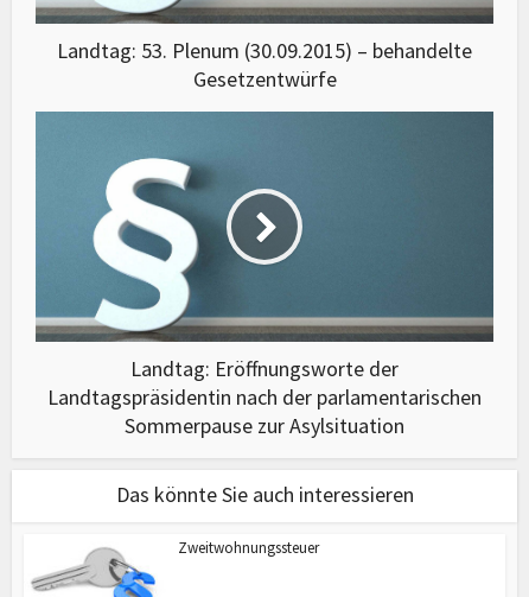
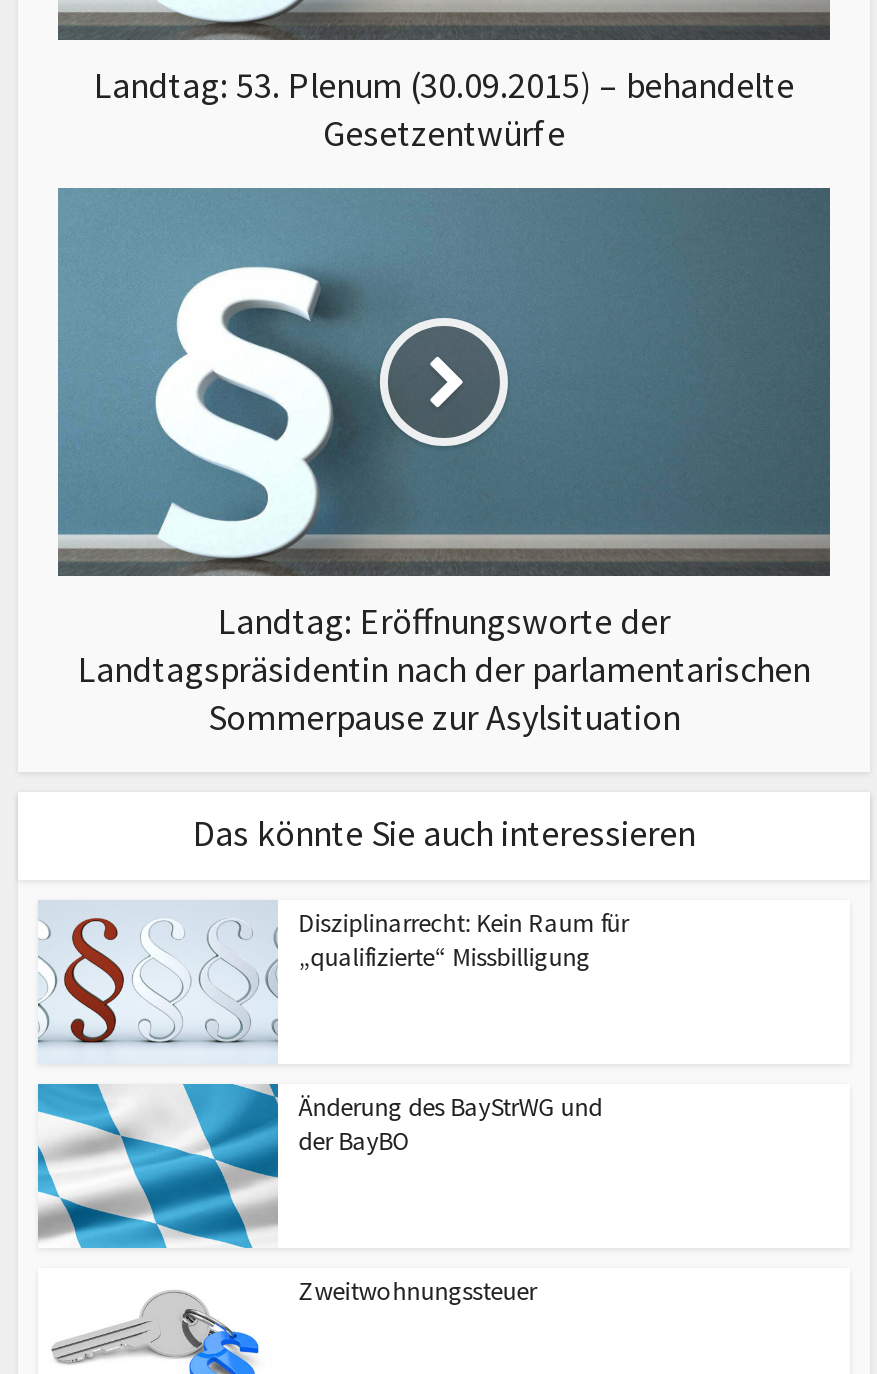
+ [image]
+ Disziplinarrecht: Kein Raum für
+ „qualifizierte“ Missbilligung

+ [image]
+ Änderung des BayStrWG und
+ der BayBO
